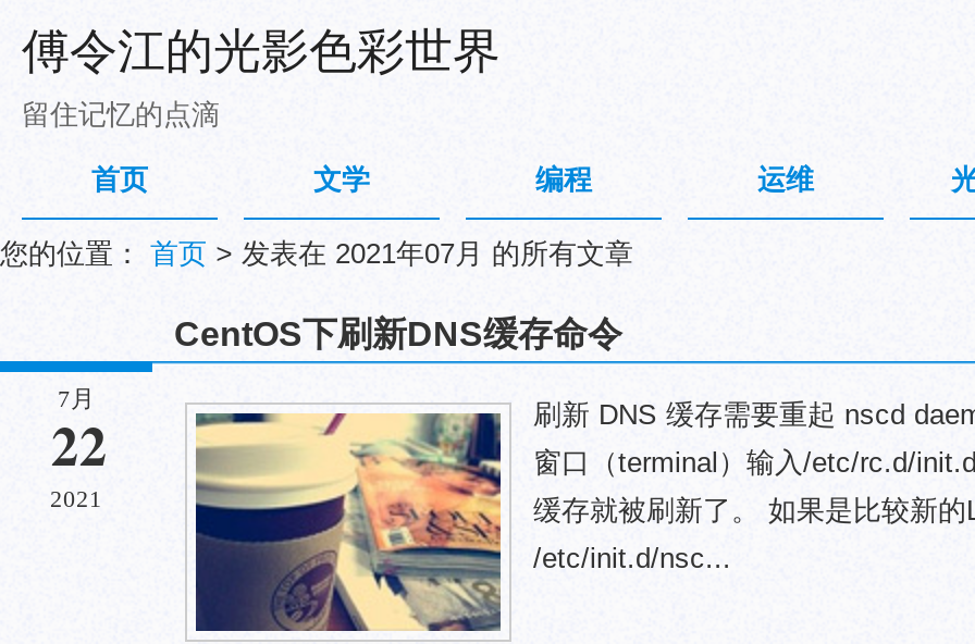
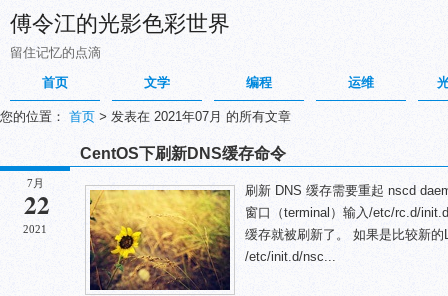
- [image]
+ [image]
